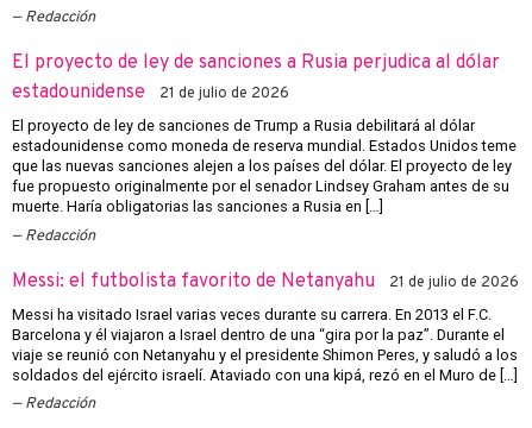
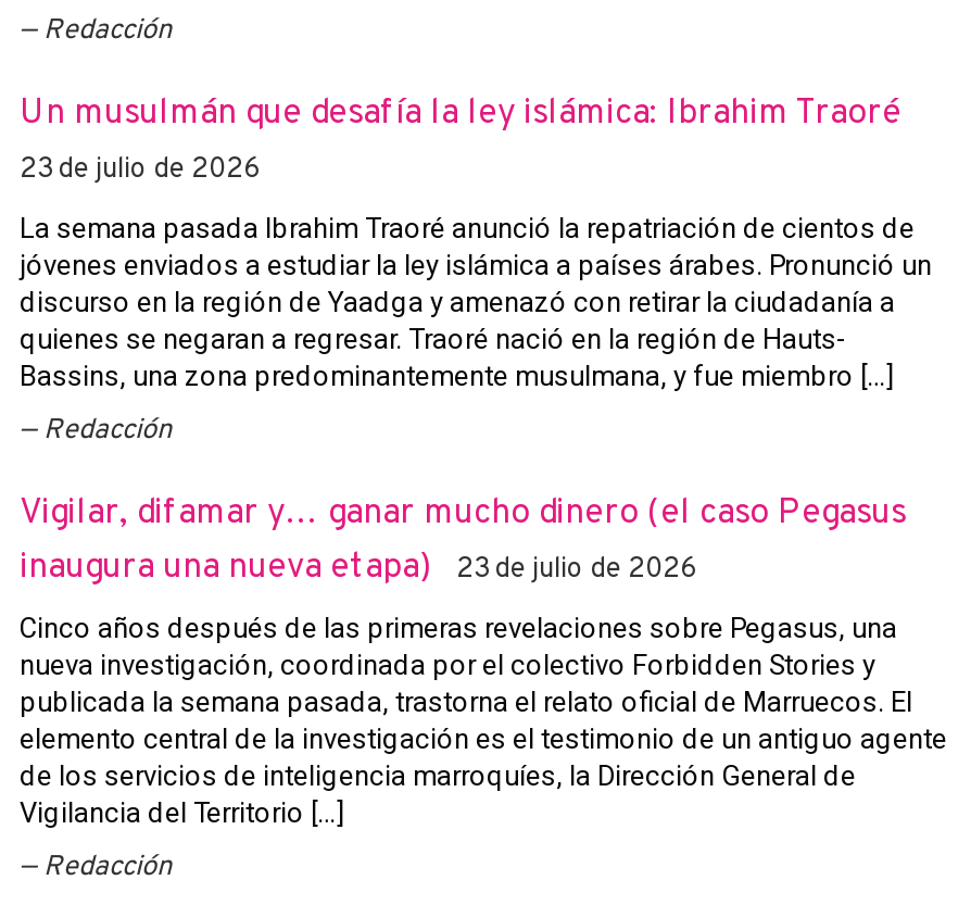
- El proyecto de ley de sanciones a Rusia perjudica al dólar
- estadounidense
- 21 de julio de 2026
+ Un musulmán que desafía la ley islámica: Ibrahim Traoré
+ 23 de julio de 2026

- El proyecto de ley de sanciones de Trump a Rusia debilitará al dólar
- estadounidense como moneda de reserva mundial. Estados Unidos teme
- que las nuevas sanciones alejen a los países del dólar. El proyecto de ley
- fue propuesto originalmente por el senador Lindsey Graham antes de su
- muerte. Haría obligatorias las sanciones a Rusia en […]
+ La semana pasada Ibrahim Traoré anunció la repatriación de cientos de
+ jóvenes enviados a estudiar la ley islámica a países árabes. Pronunció un
+ discurso en la región de Yaadga y amenazó con retirar la ciudadanía a
+ quienes se negaran a regresar. Traoré nació en la región de Hauts-
+ Bassins, una zona predominantemente musulmana, y fue miembro […]

- Messi: el futbolista favorito de Netanyahu
- 21 de julio de 2026
+ Vigilar, difamar y… ganar mucho dinero (el caso Pegasus
+ inaugura una nueva etapa)
+ 23 de julio de 2026

- Messi ha visitado Israel varias veces durante su carrera. En 2013 el F.C.
- Barcelona y él viajaron a Israel dentro de una “gira por la paz”. Durante el
- viaje se reunió con Netanyahu y el presidente Shimon Peres, y saludó a los
- soldados del ejército israelí. Ataviado con una kipá, rezó en el Muro de […]
+ Cinco años después de las primeras revelaciones sobre Pegasus, una
+ nueva investigación, coordinada por el colectivo Forbidden Stories y
+ publicada la semana pasada, trastorna el relato oficial de Marruecos. El
+ elemento central de la investigación es el testimonio de un antiguo agente
+ de los servicios de inteligencia marroquíes, la Dirección General de
+ Vigilancia del Territorio […]
